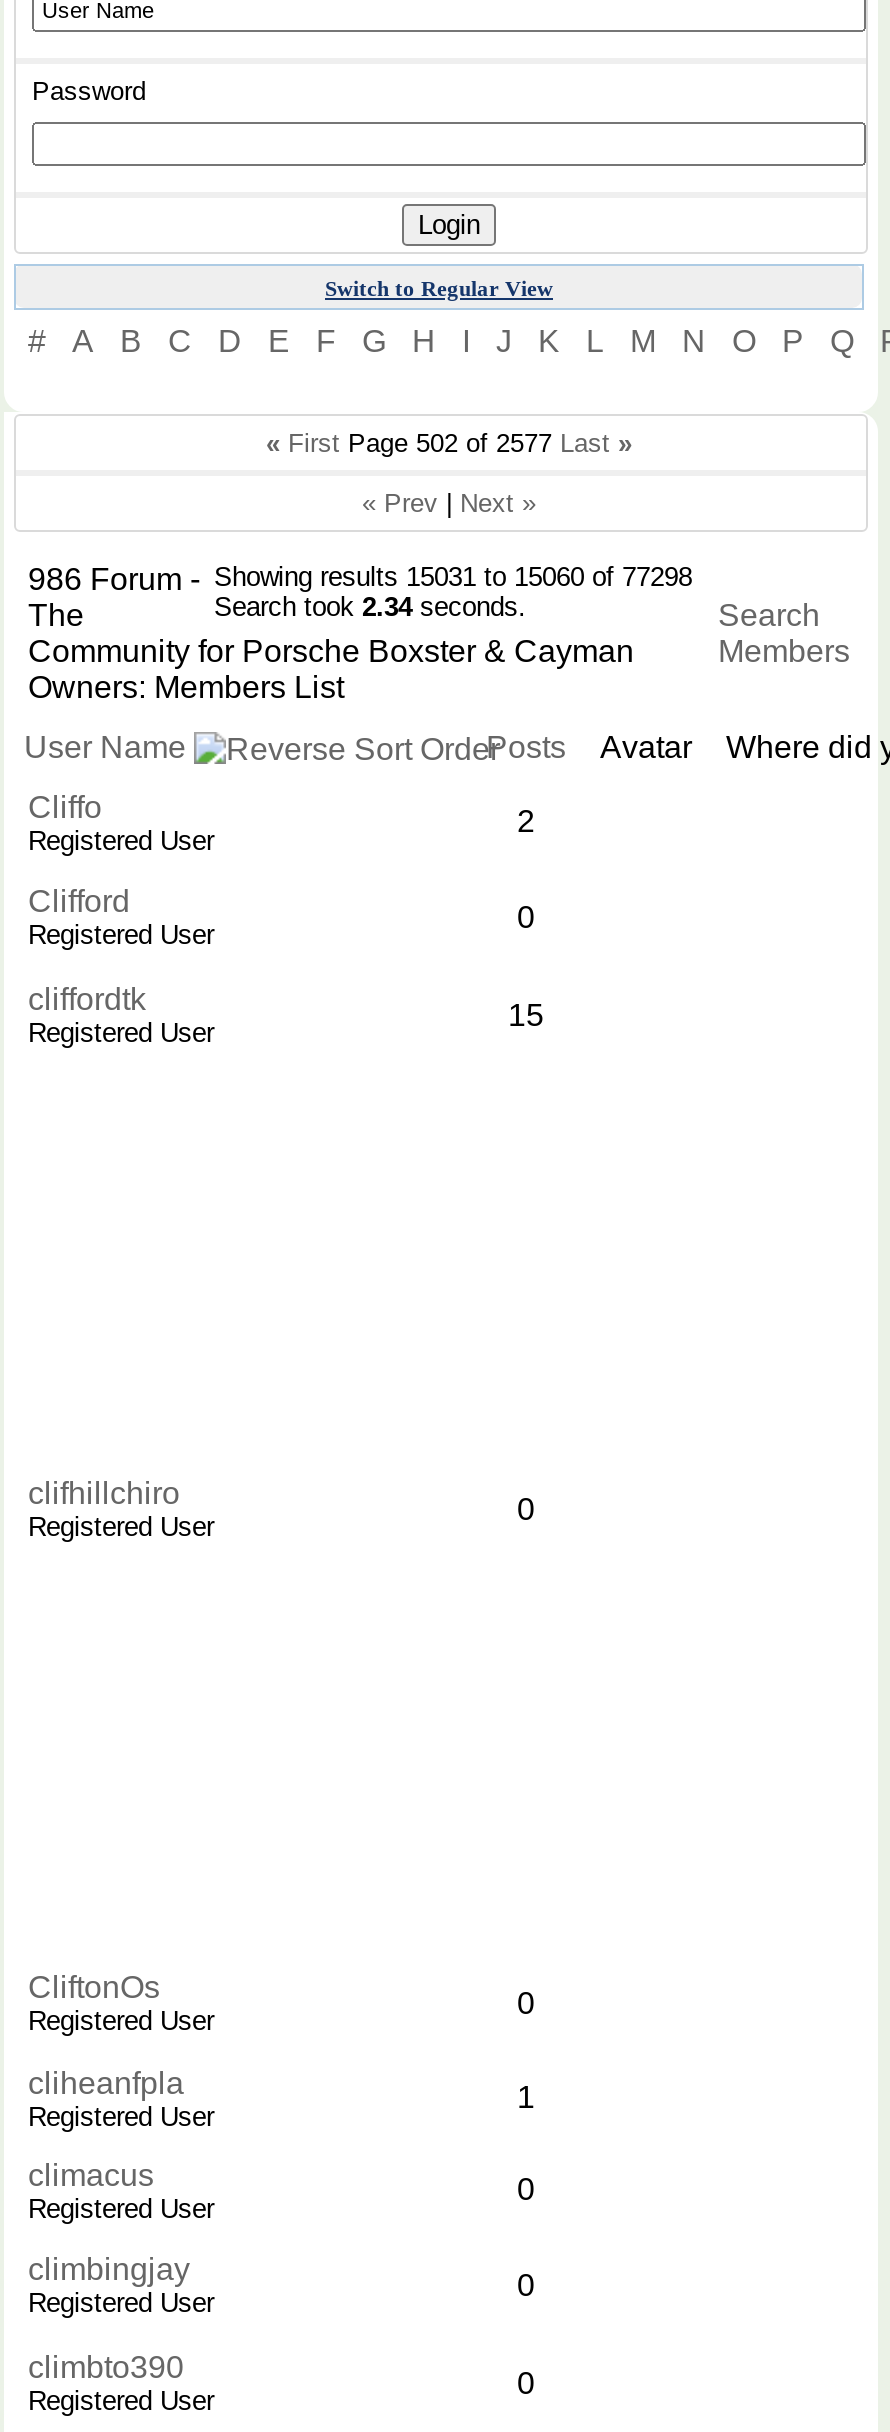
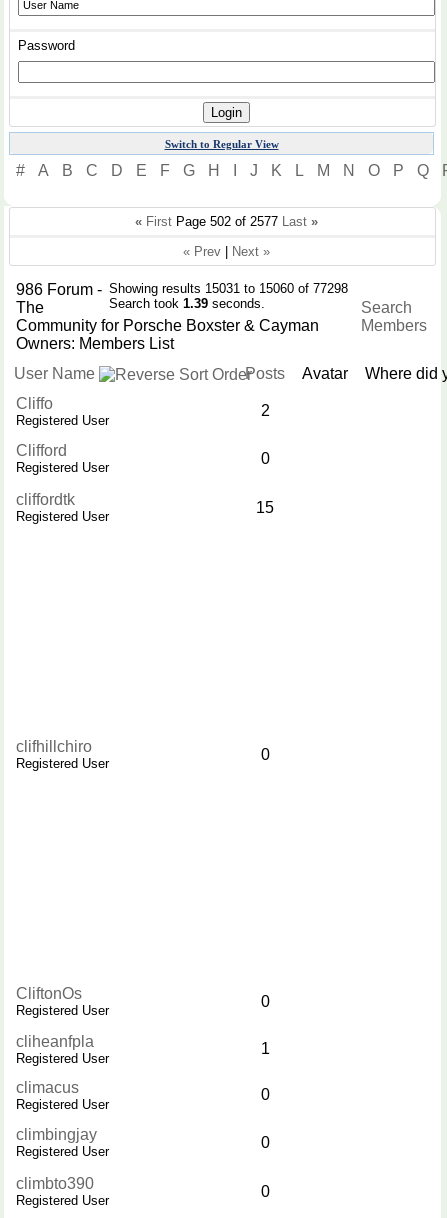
- Search took 2.34 seconds.
+ Search took 1.39 seconds.
